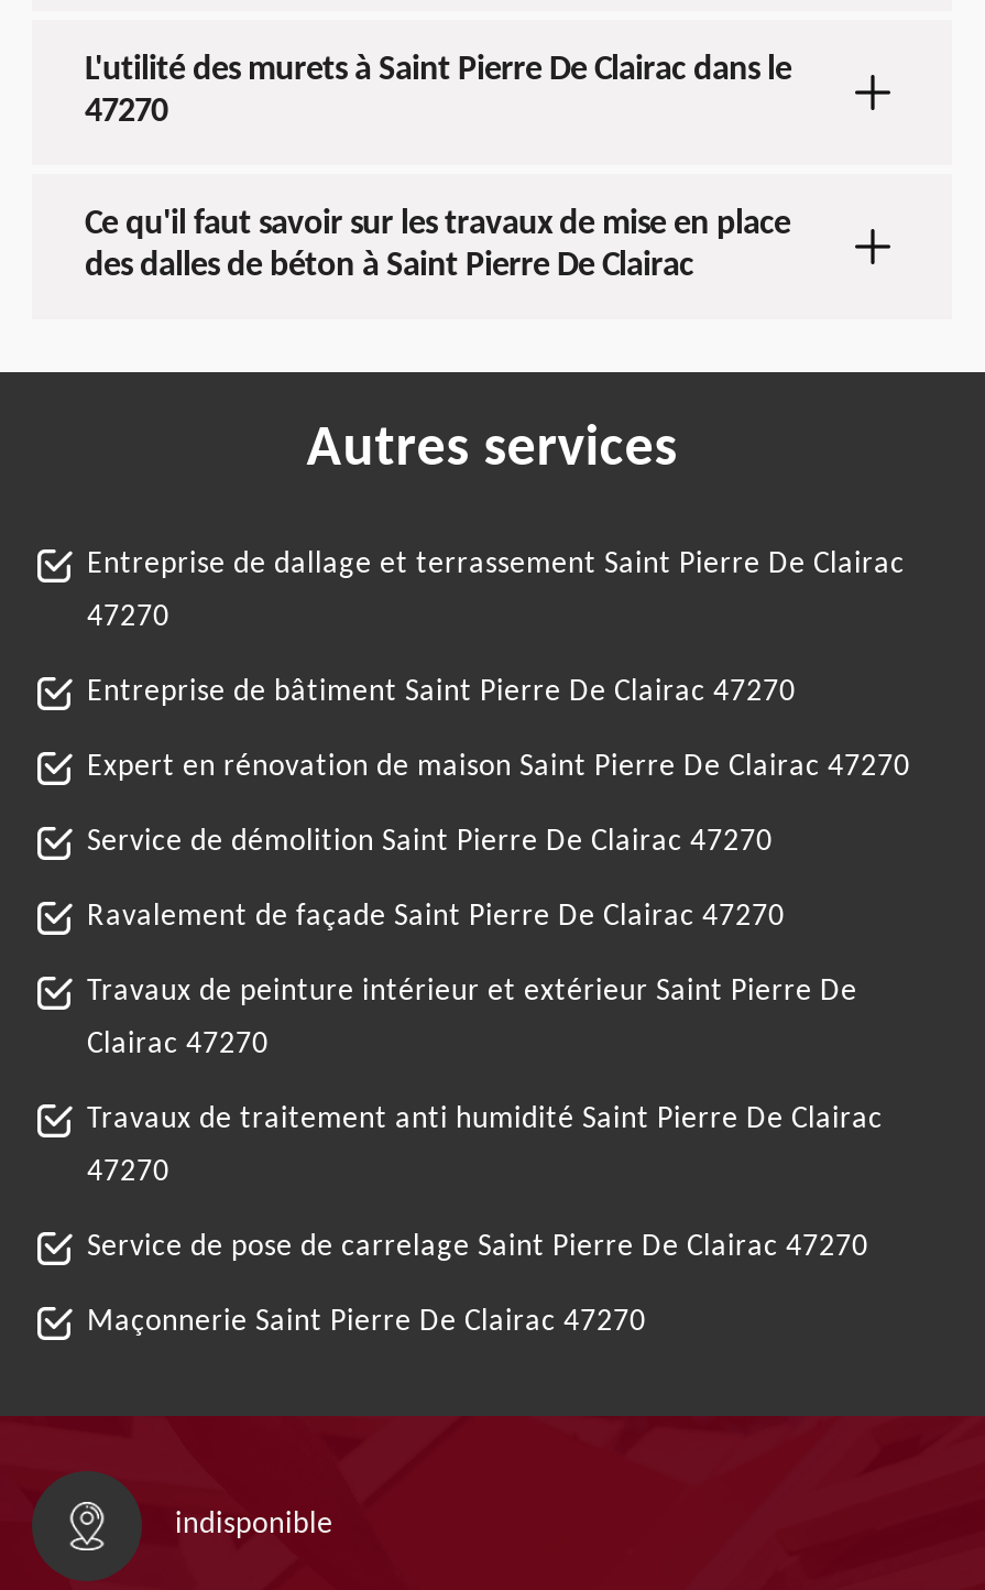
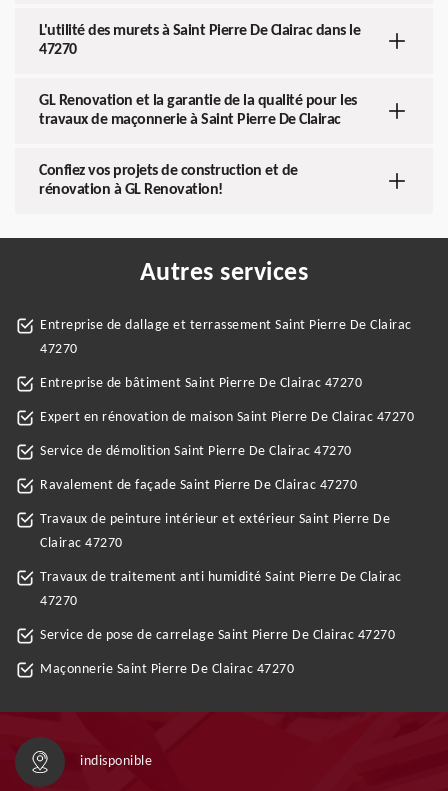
- Ce qu'il faut savoir sur les travaux de mise en place
- des dalles de béton à Saint Pierre De Clairac
+ GL Renovation et la garantie de la qualité pour les
+ travaux de maçonnerie à Saint Pierre De Clairac
+ Confiez vos projets de construction et de
+ rénovation à GL Renovation!
